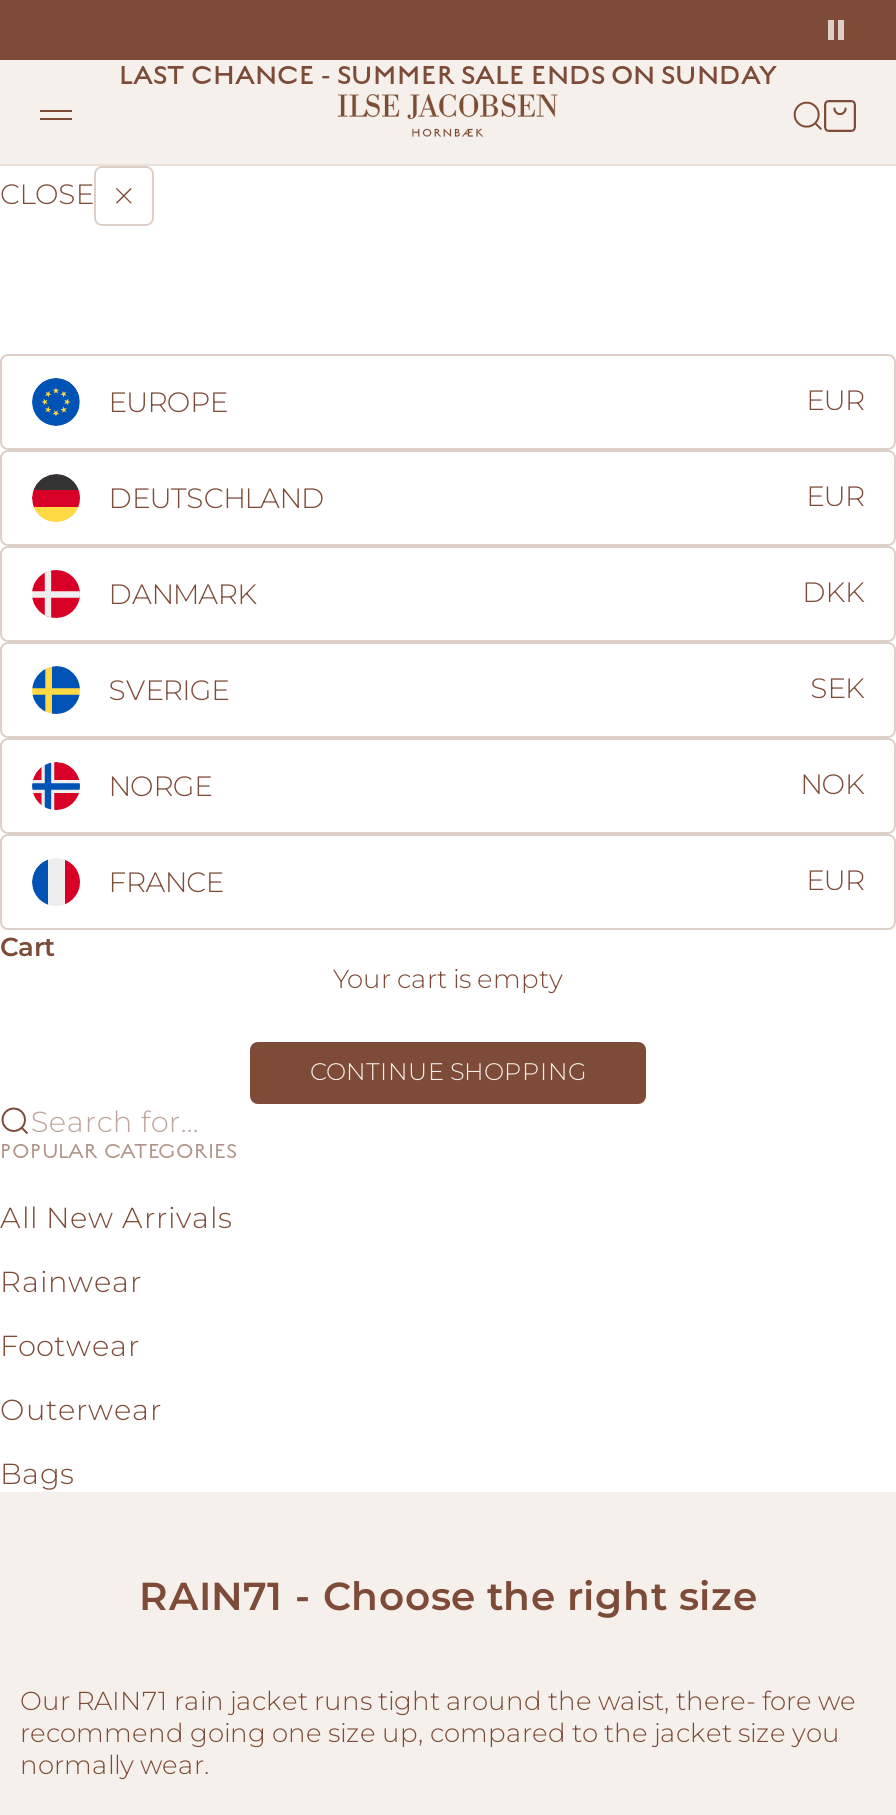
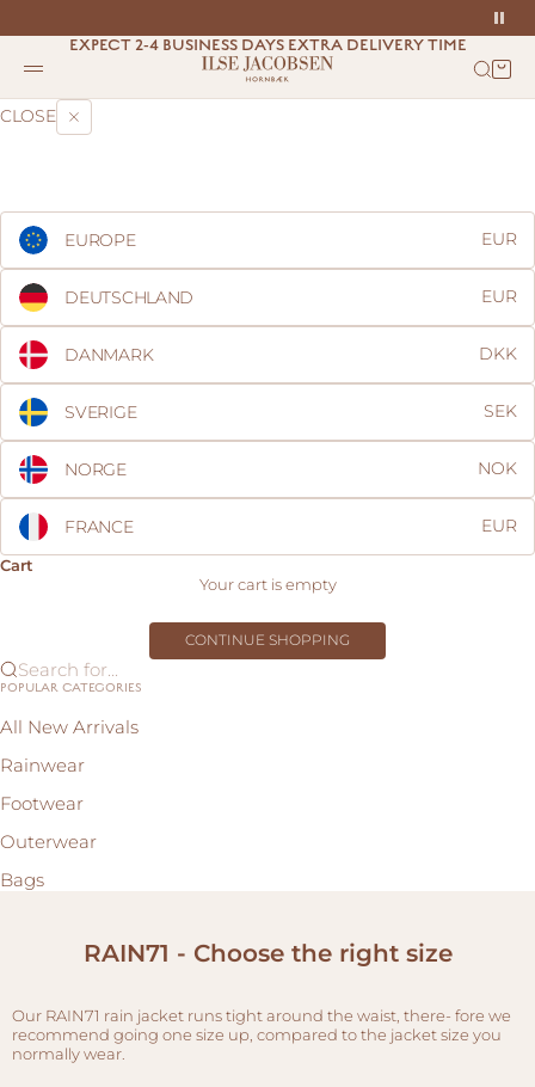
- LAST CHANCE - SUMMER SALE ENDS ON SUNDAY
+ EXPECT 2-4 BUSINESS DAYS EXTRA DELIVERY TIME
